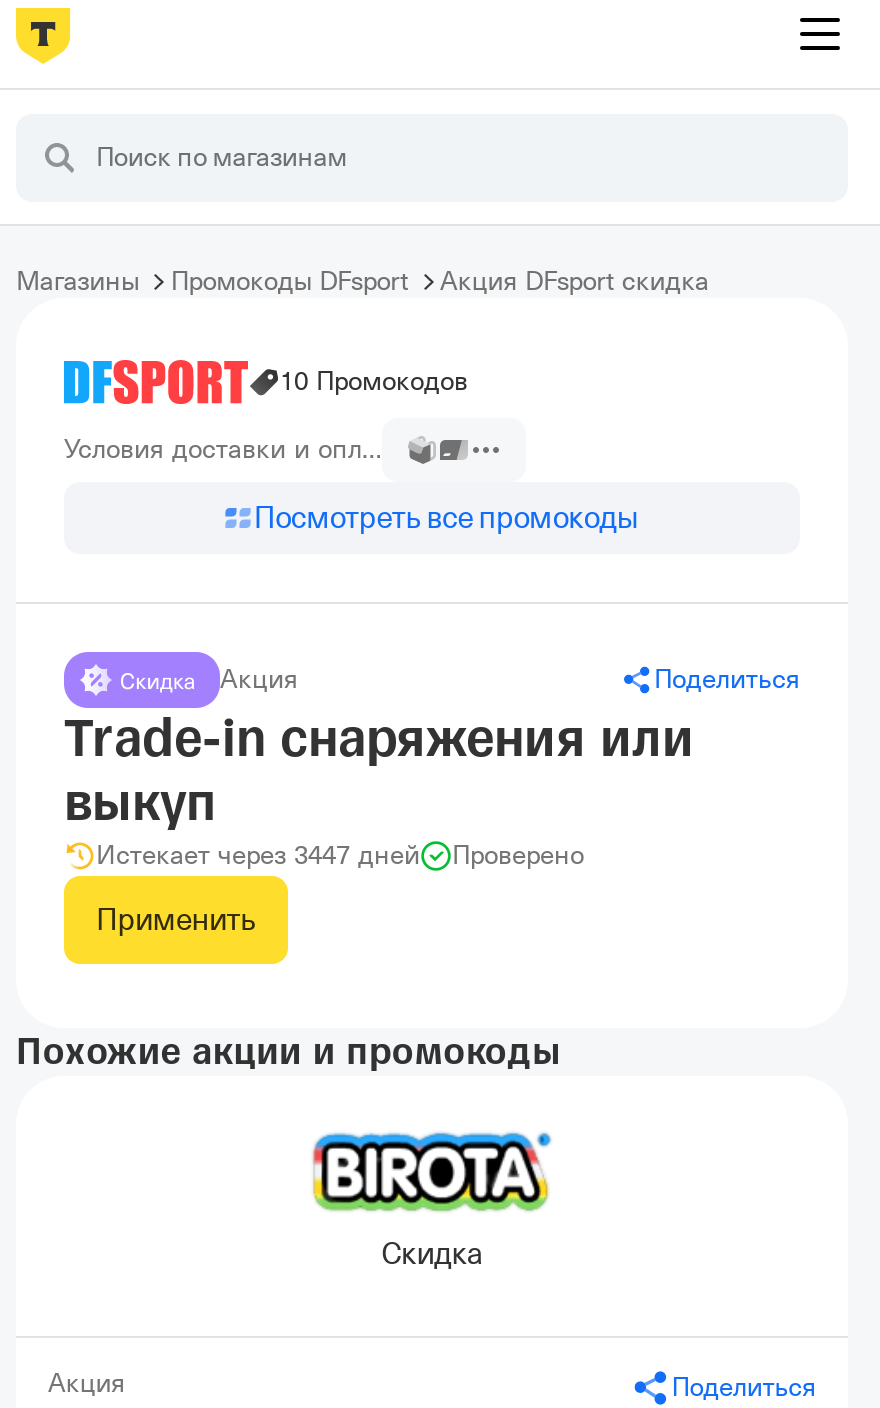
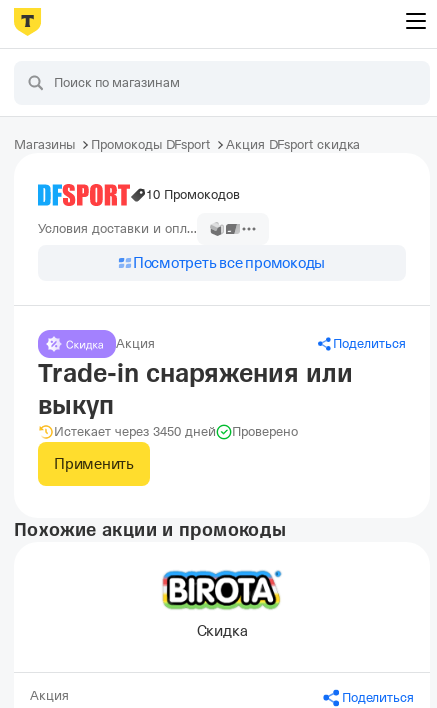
- Истекает через 3447 дней
+ Истекает через 3450 дней
